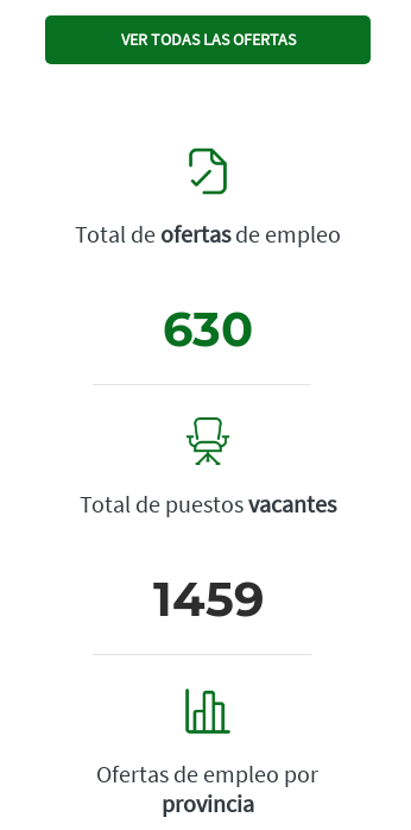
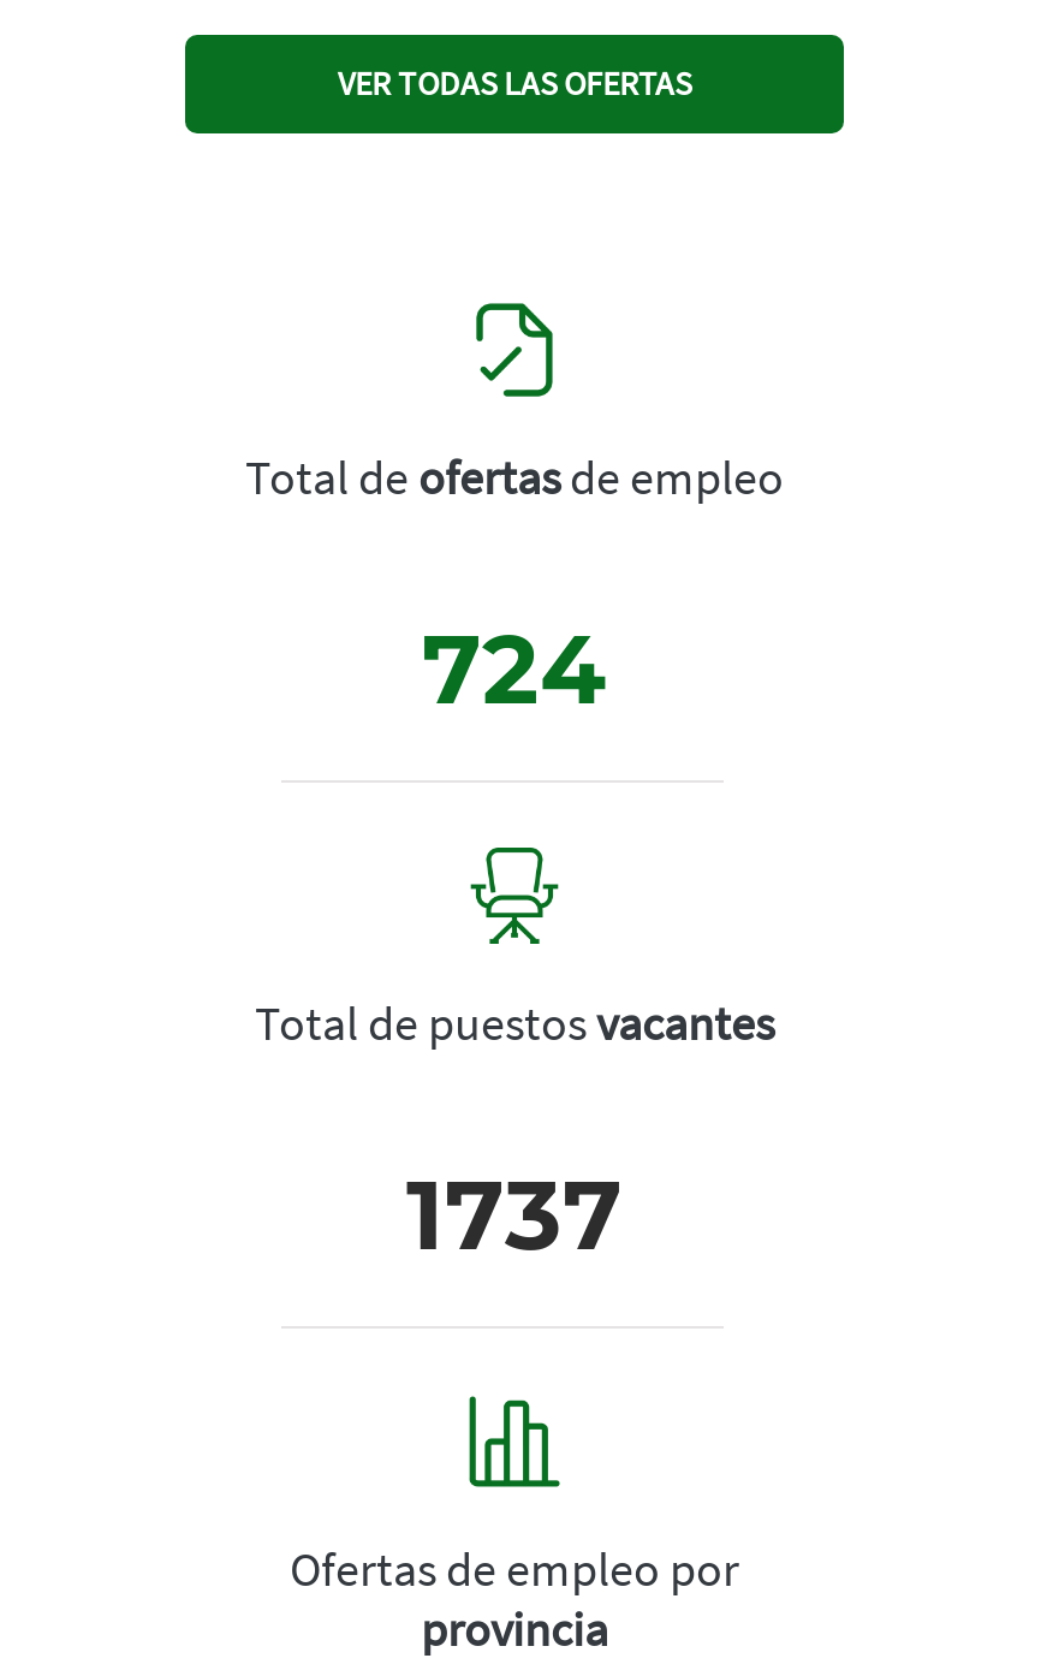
- 630
+ 724

- 1459
+ 1737
